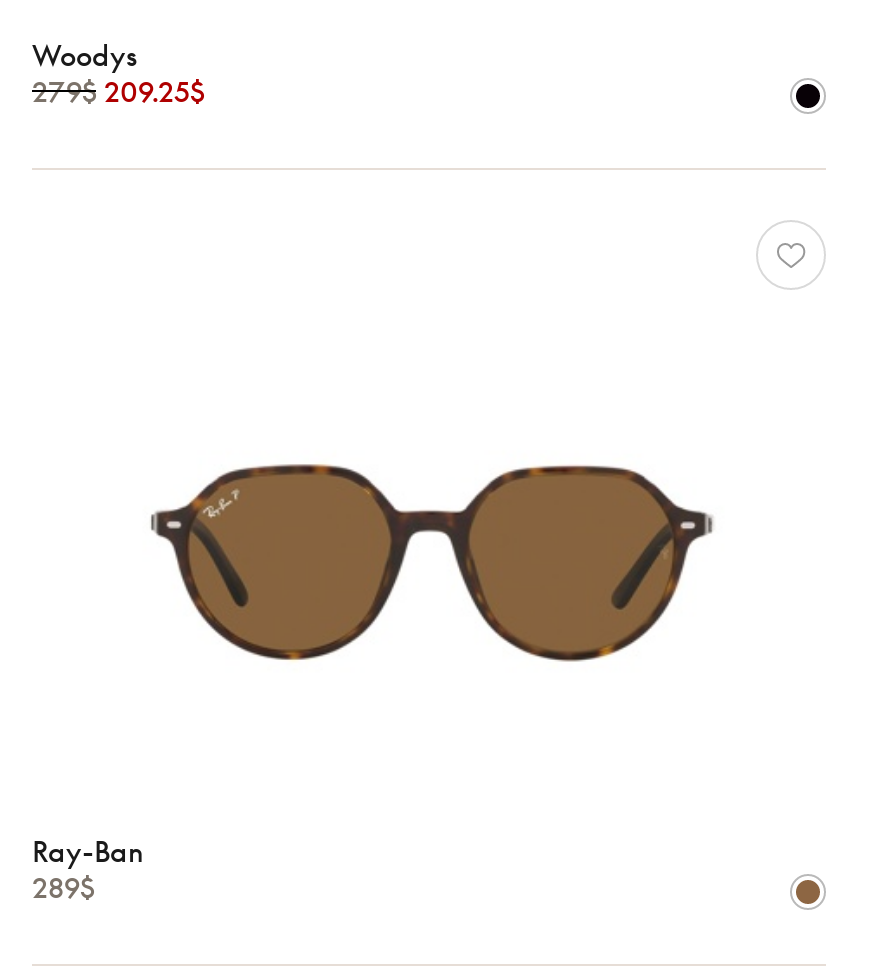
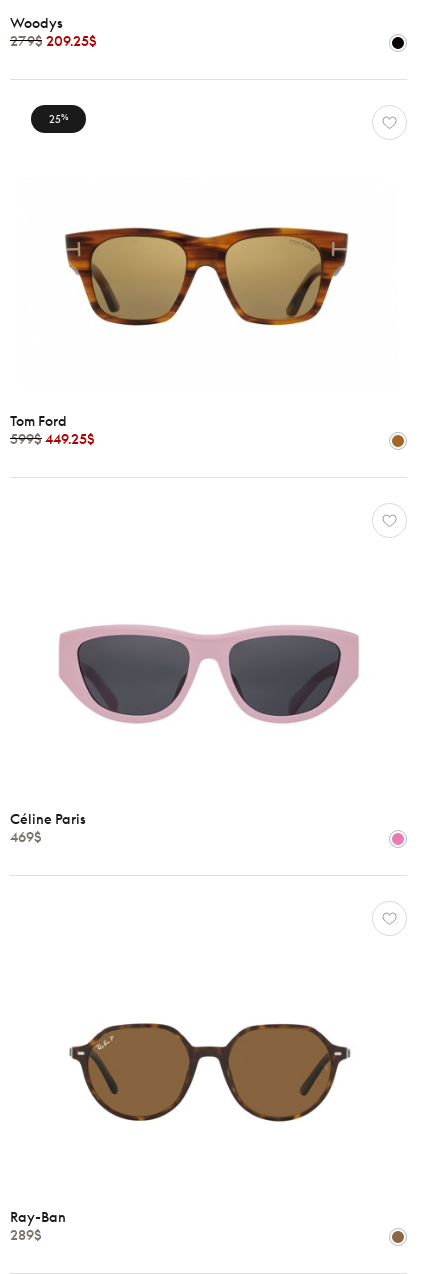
+ Tom Ford
+ 599$449.25$

+ Céline Paris
+ 469$

+ 25%

+ [image]

+ [image]
